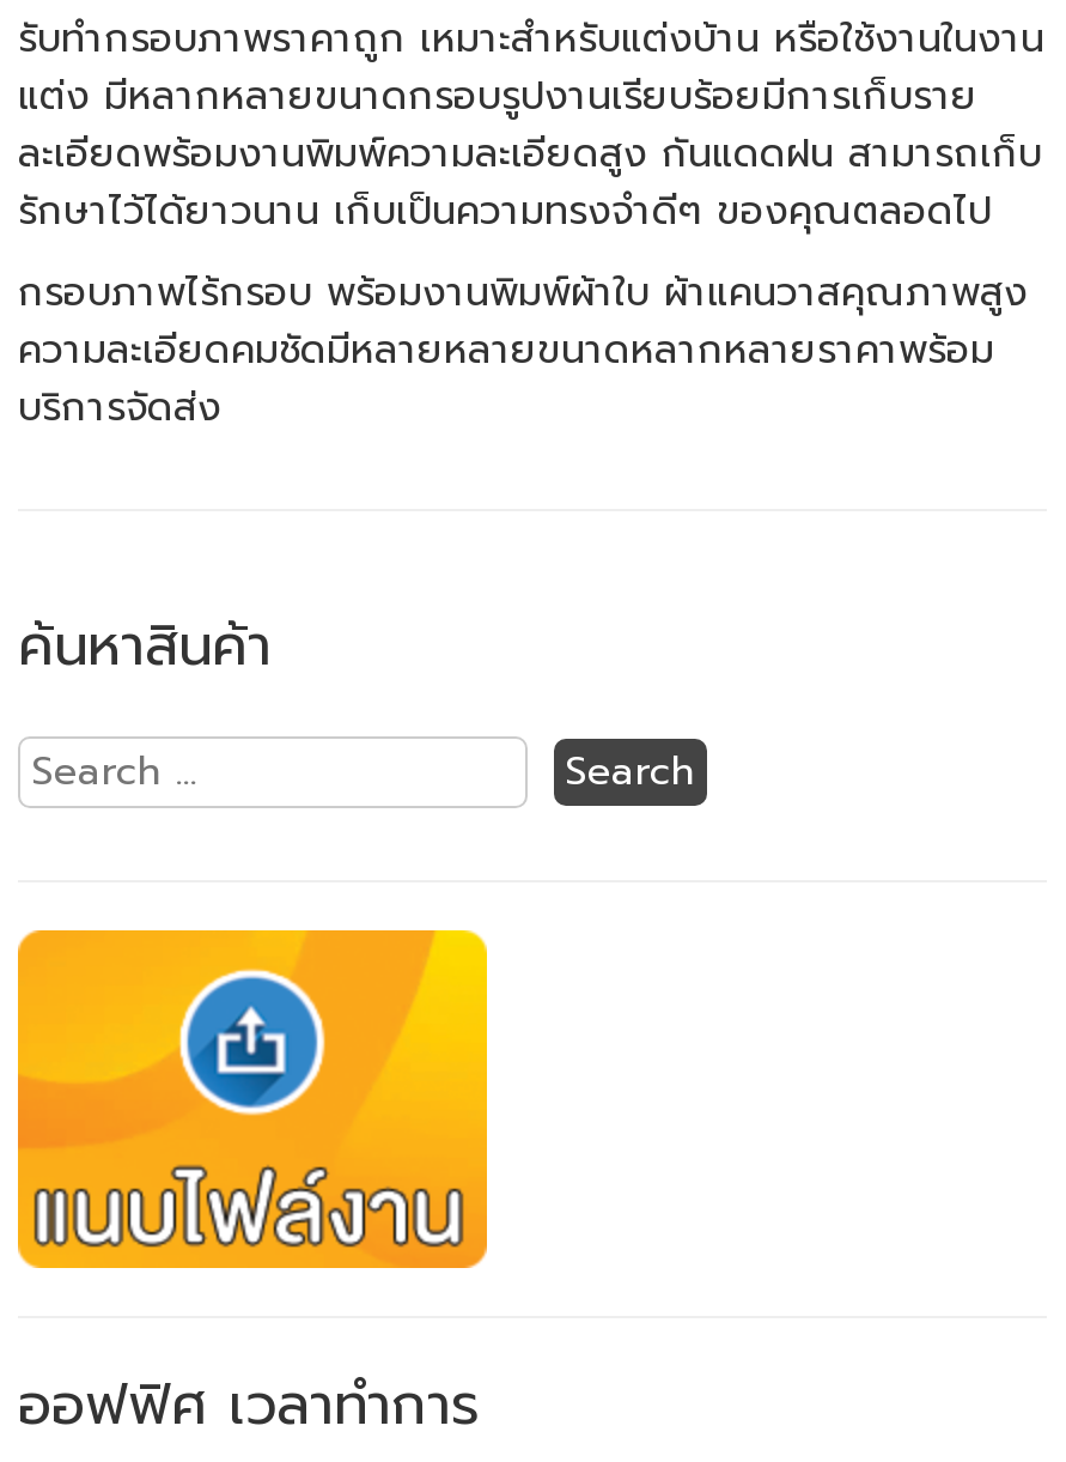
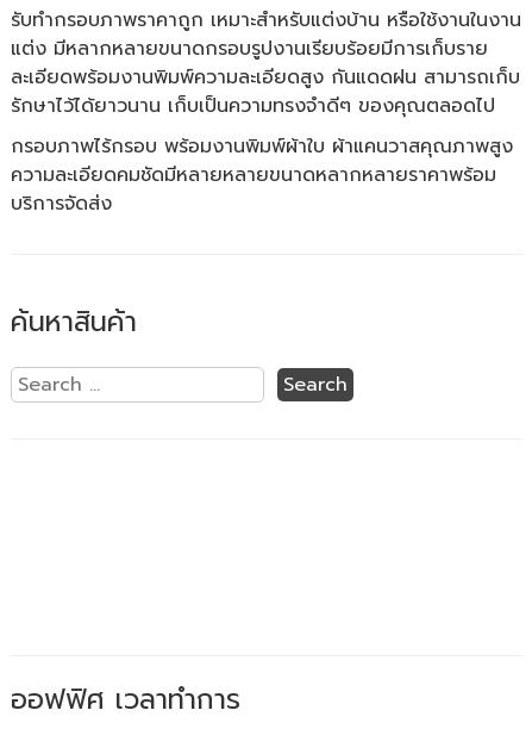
- [image]
